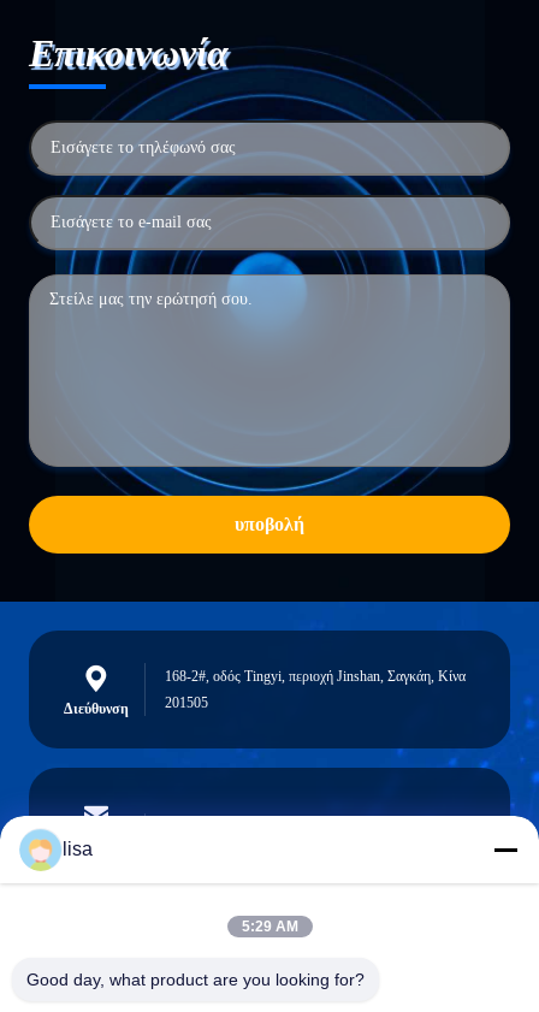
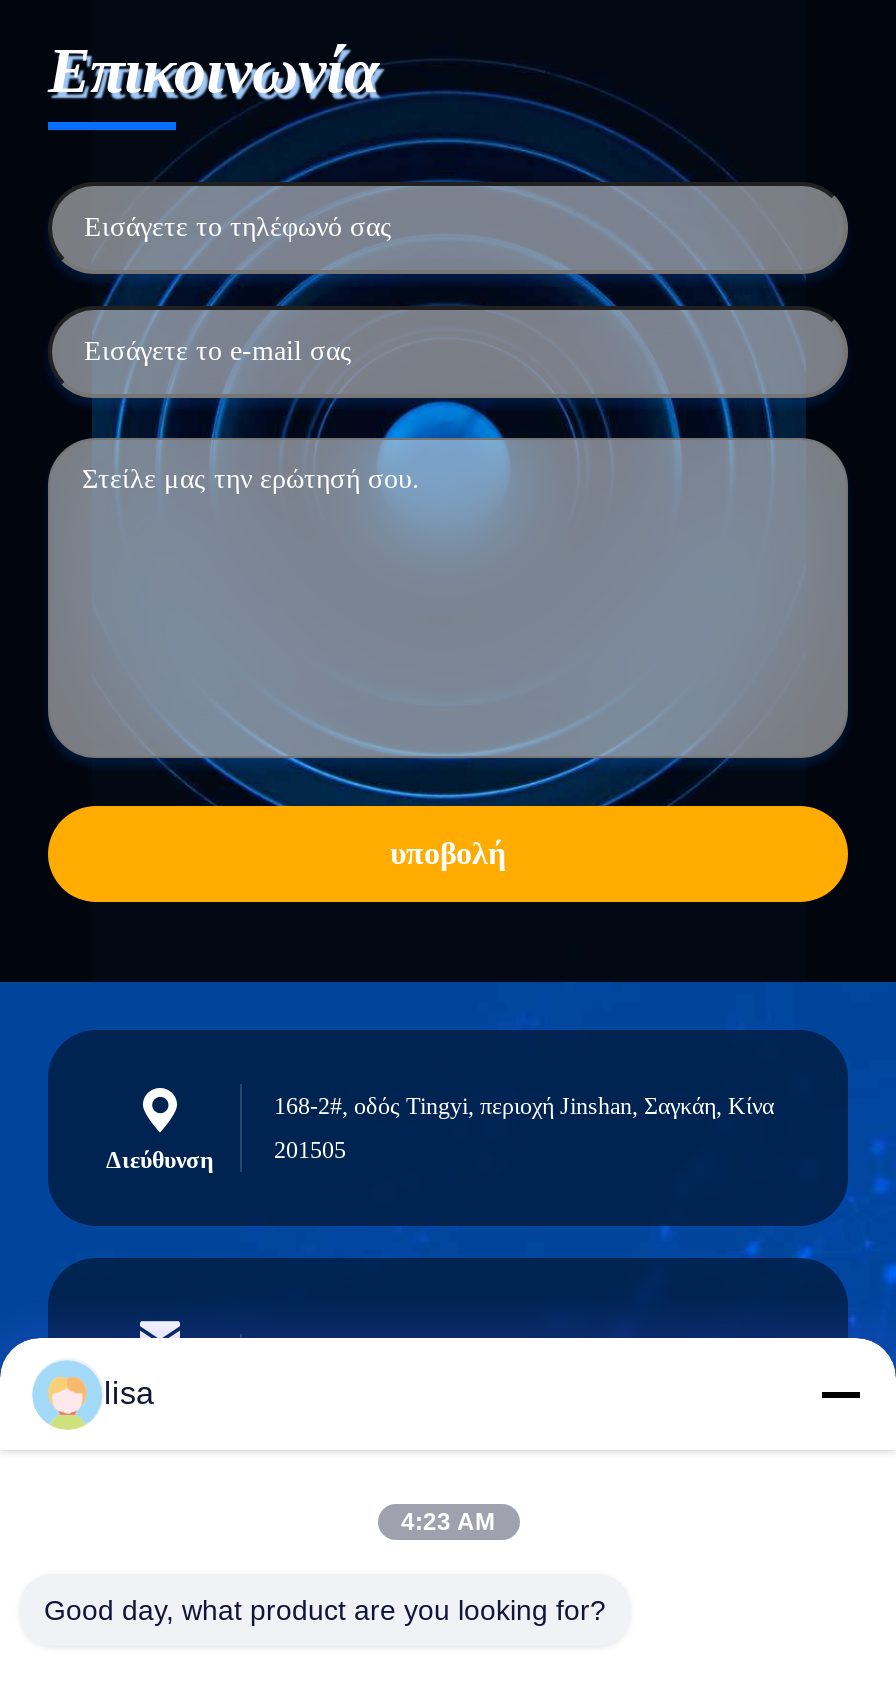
- 5:29 AM
+ 4:23 AM
